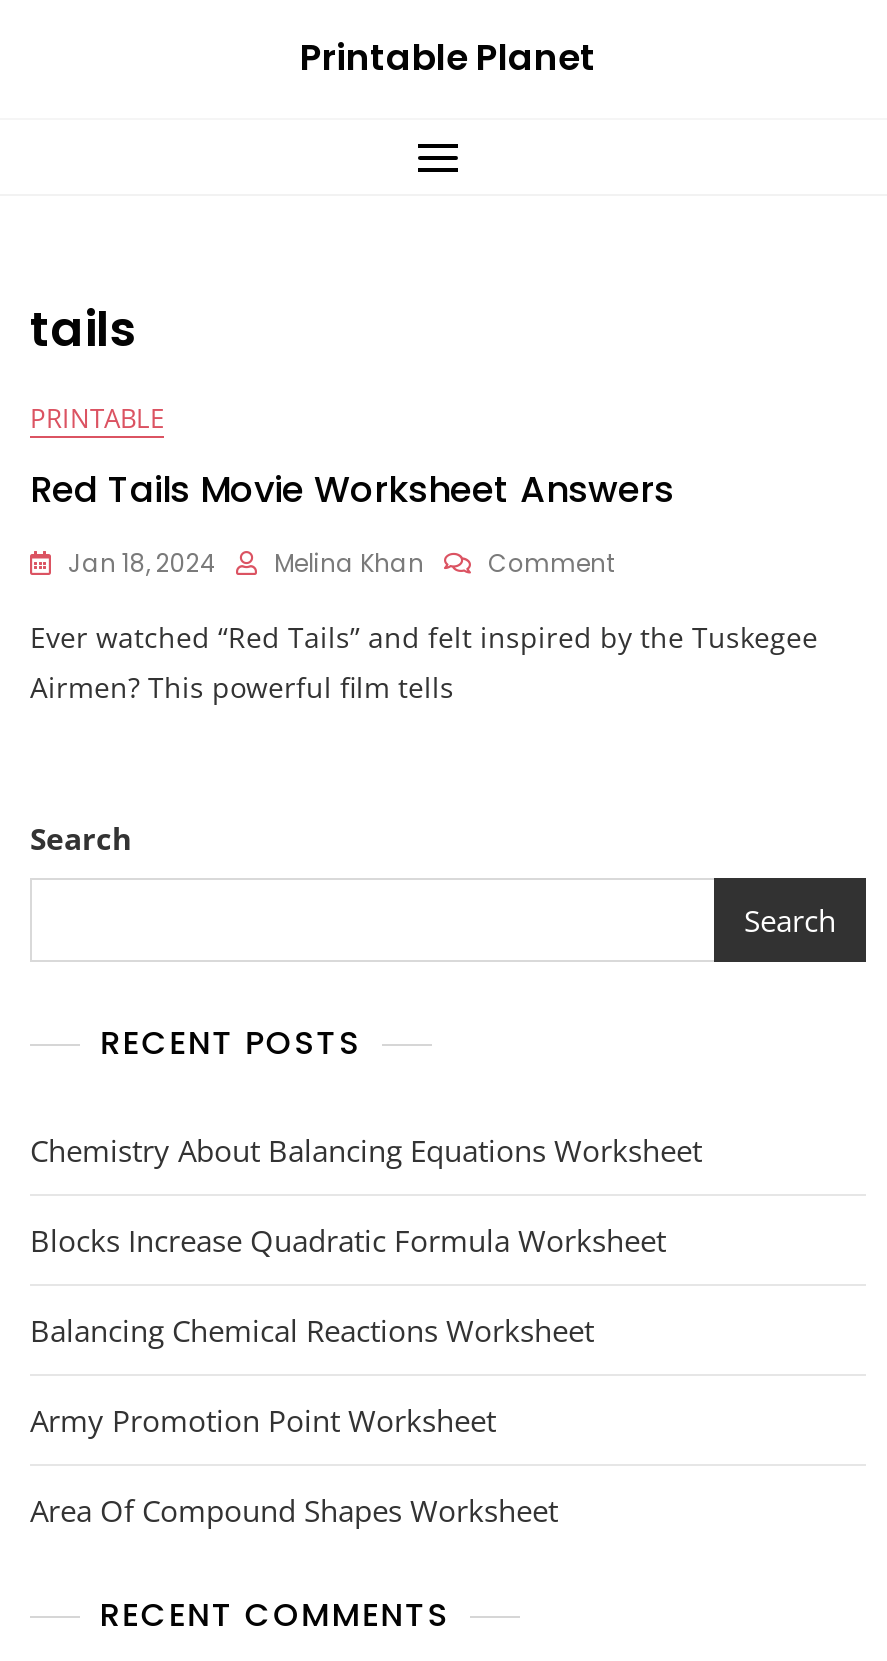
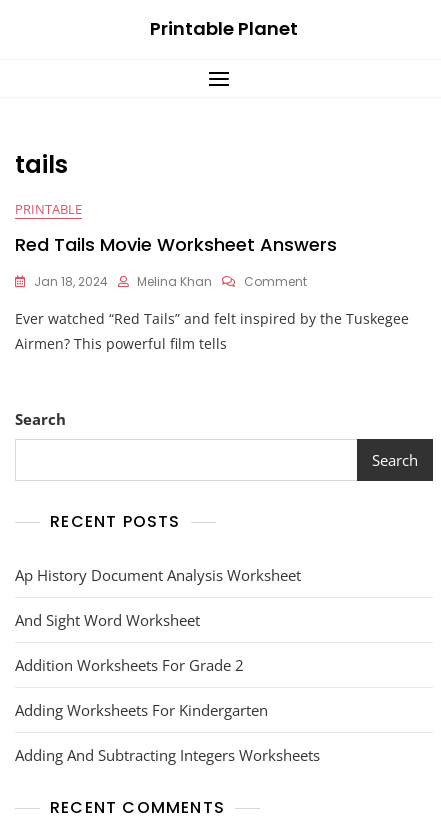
- Chemistry About Balancing Equations Worksheet
+ Ap History Document Analysis Worksheet

- Blocks Increase Quadratic Formula Worksheet
+ And Sight Word Worksheet

- Balancing Chemical Reactions Worksheet
+ Addition Worksheets For Grade 2

- Army Promotion Point Worksheet
+ Adding Worksheets For Kindergarten

- Area Of Compound Shapes Worksheet
+ Adding And Subtracting Integers Worksheets
